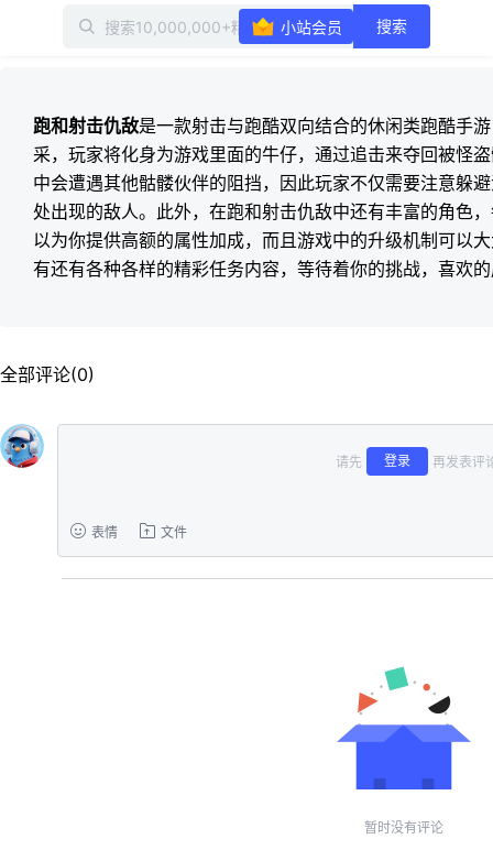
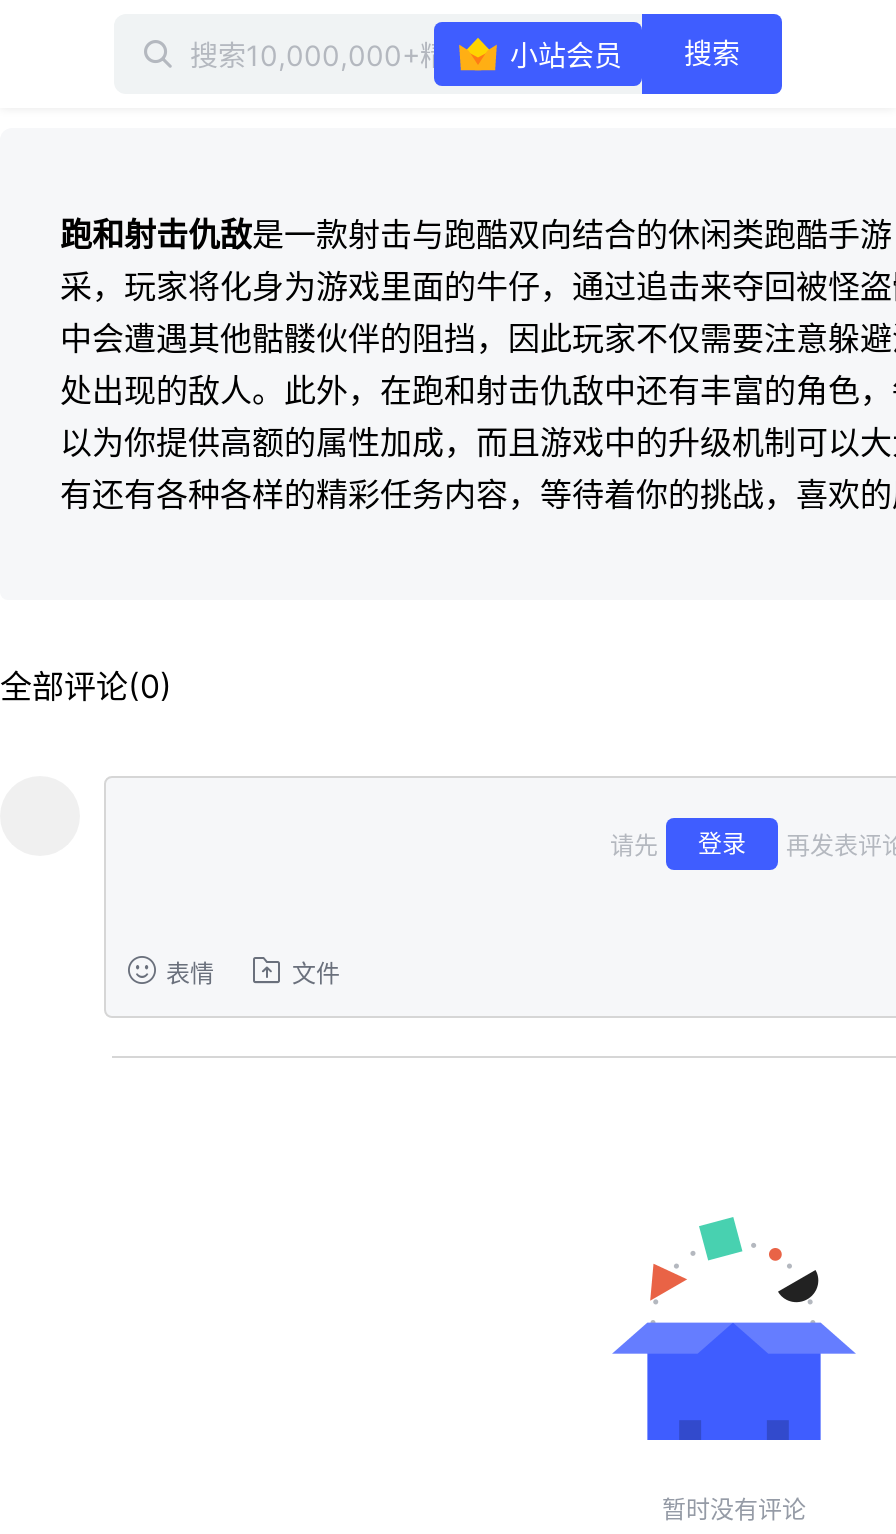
- [image]
